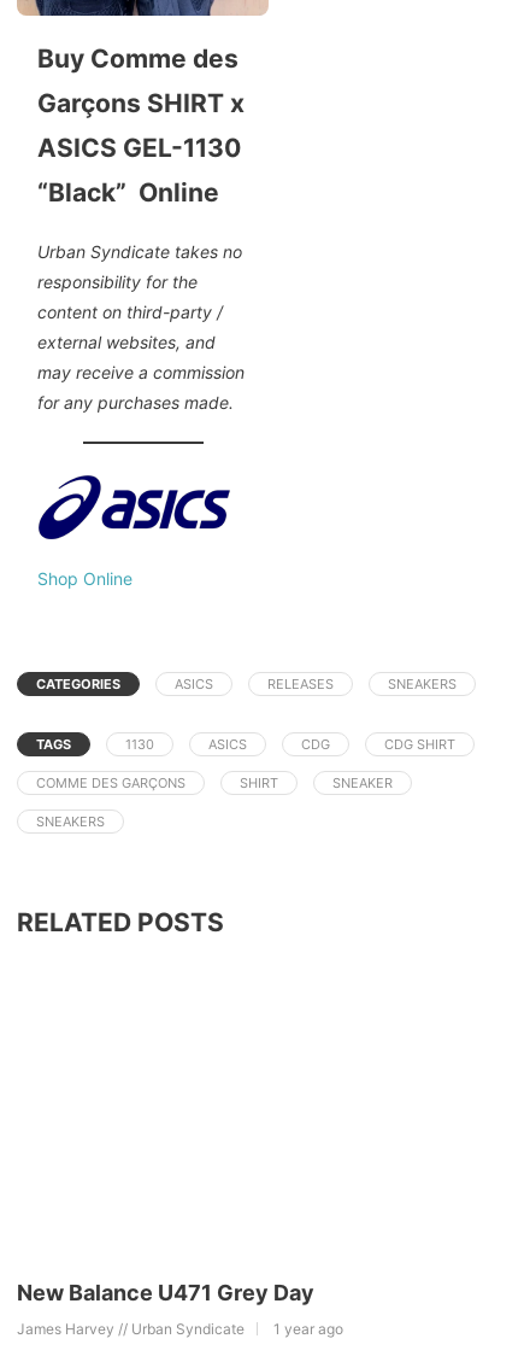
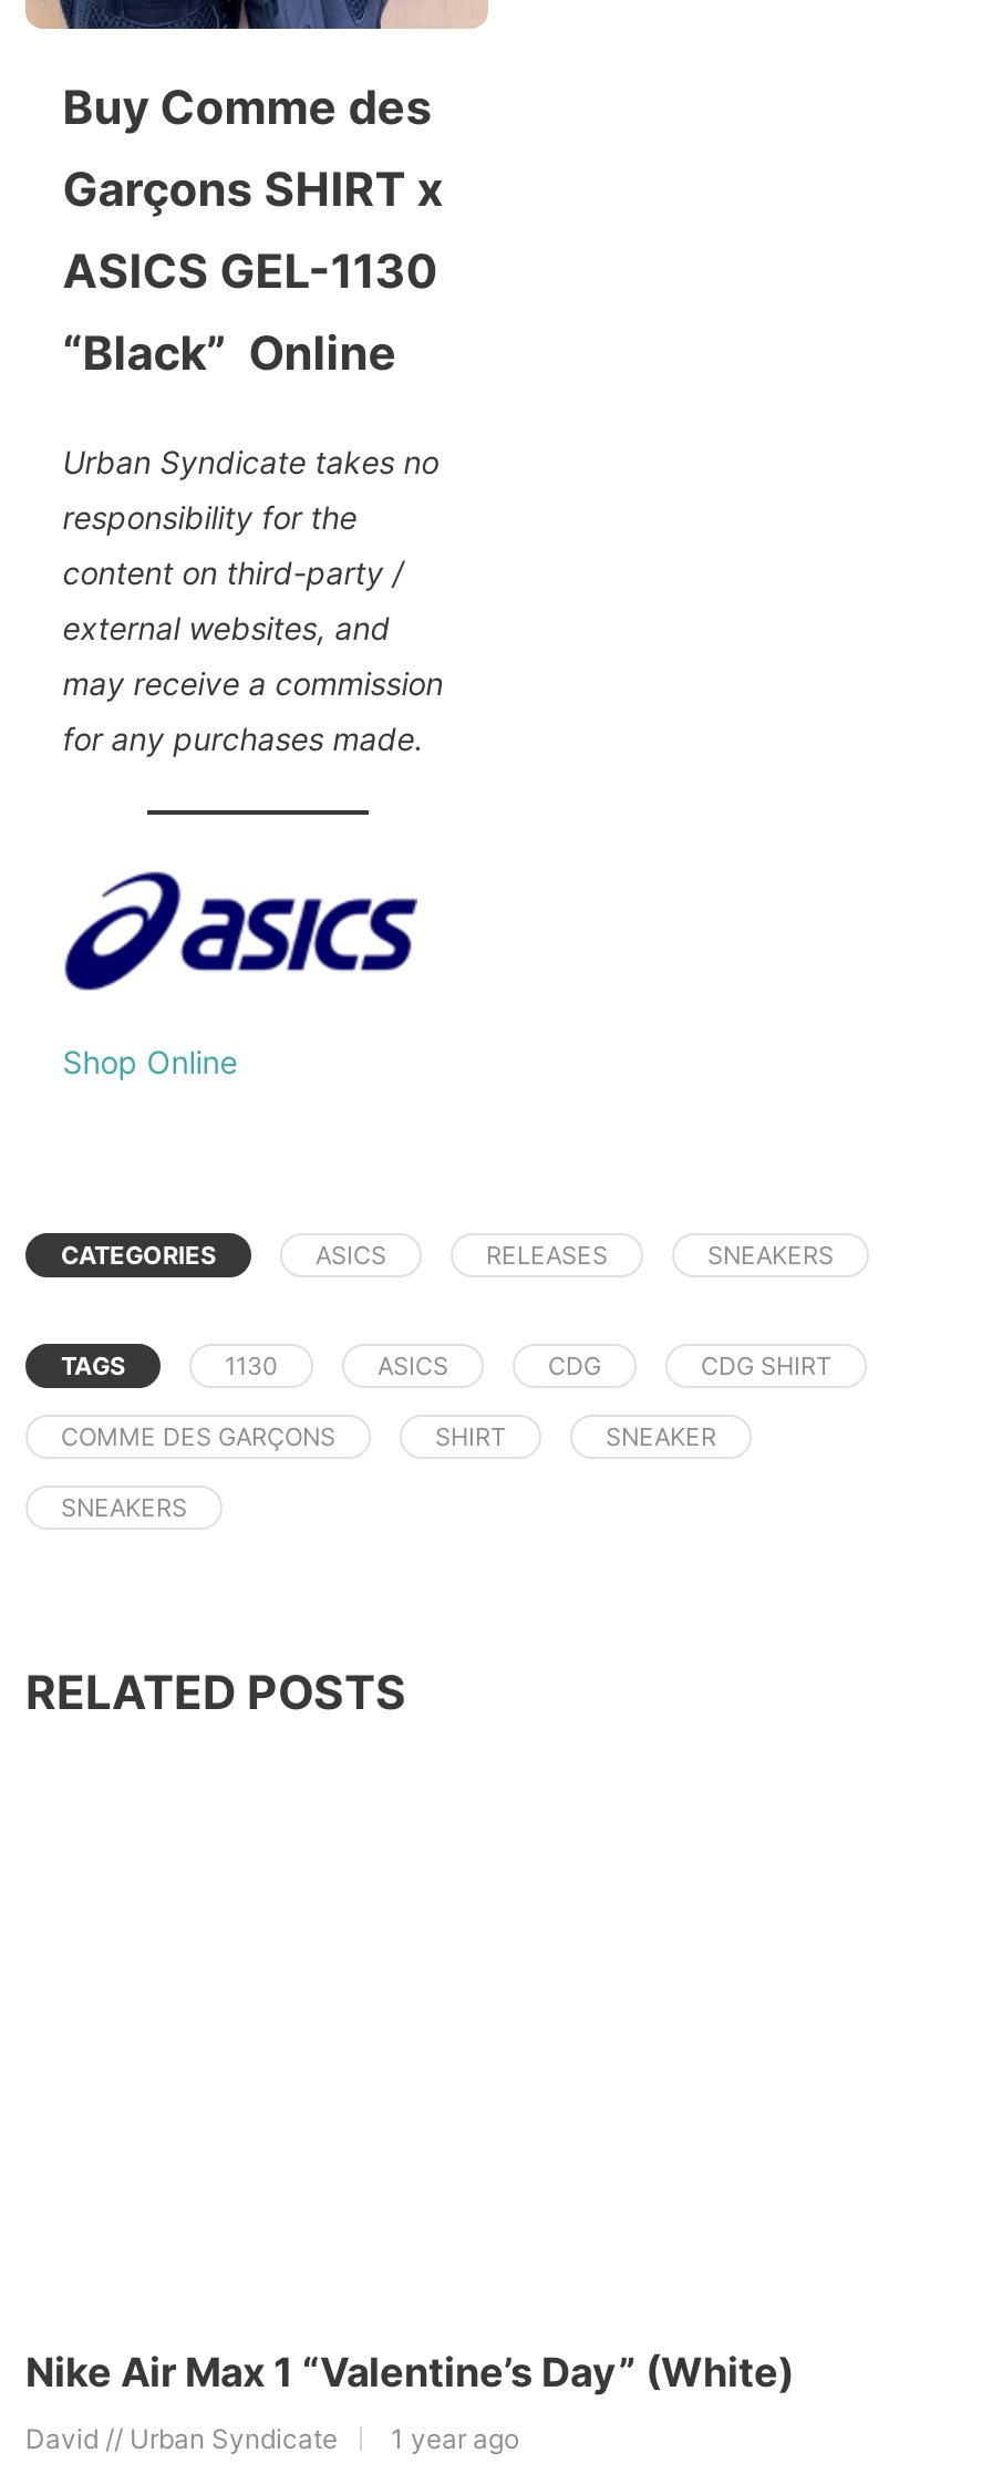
- New Balance U471 Grey Day
+ Nike Air Max 1 “Valentine’s Day” (White)

- James Harvey // Urban Syndicate
+ David // Urban Syndicate
